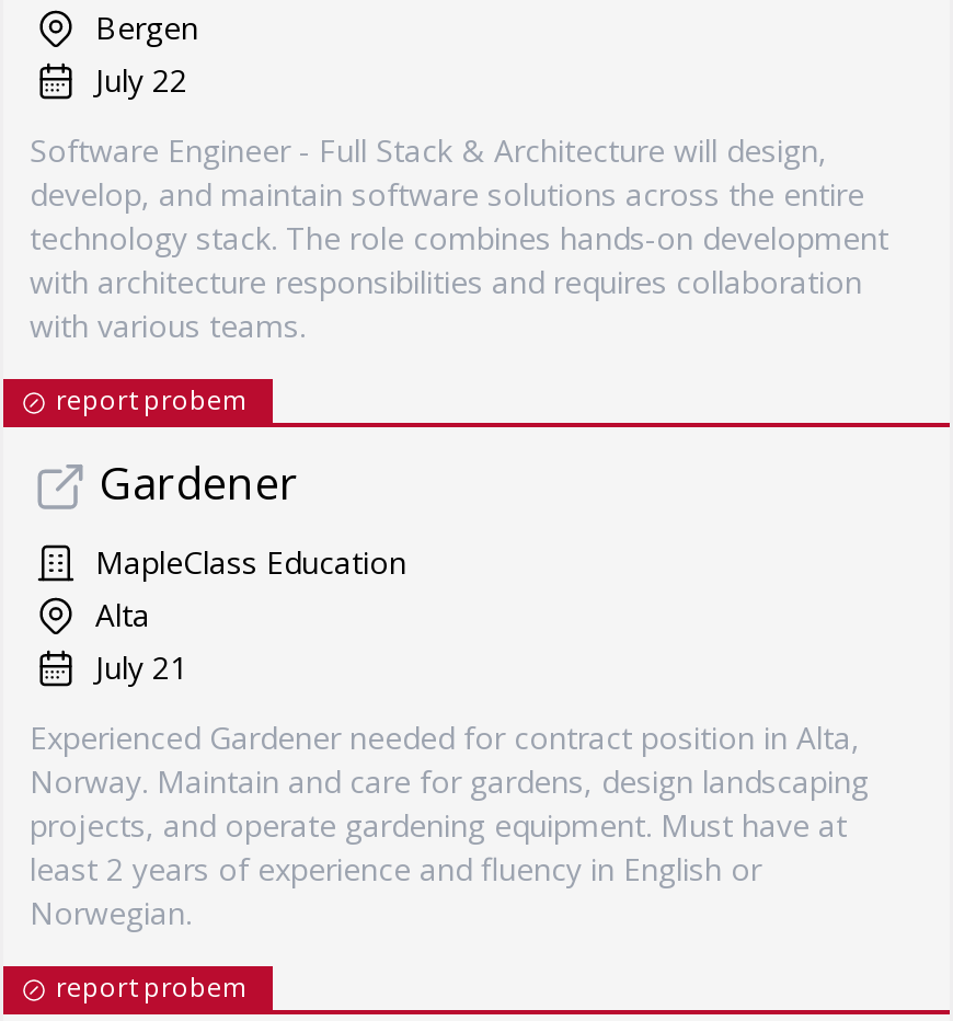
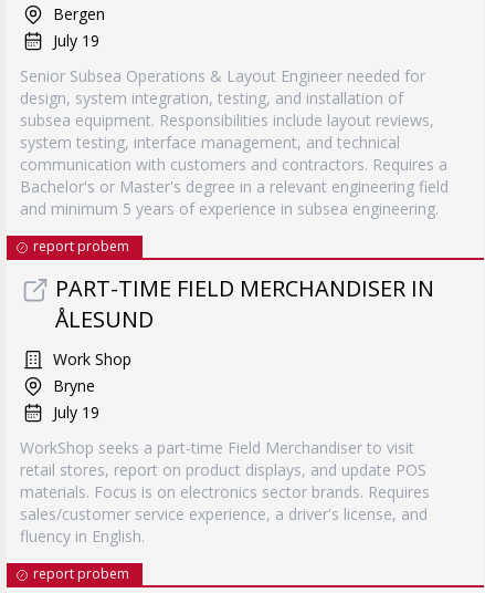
- July 22
+ July 19

- Software Engineer - Full Stack & Architecture will design,
- develop, and maintain software solutions across the entire
- technology stack. The role combines hands-on development
- with architecture responsibilities and requires collaboration
- with various teams.
+ Senior Subsea Operations & Layout Engineer needed for
+ design, system integration, testing, and installation of
+ subsea equipment. Responsibilities include layout reviews,
+ system testing, interface management, and technical
+ communication with customers and contractors. Requires a
+ Bachelor's or Master's degree in a relevant engineering field
+ and minimum 5 years of experience in subsea engineering.

- Gardener
+ PART-TIME FIELD MERCHANDISER IN
+ ÅLESUND

- MapleClass Education
- Alta
- July 21
+ Work Shop
+ Bryne
+ July 19

- Experienced Gardener needed for contract position in Alta,
- Norway. Maintain and care for gardens, design landscaping
- projects, and operate gardening equipment. Must have at
- least 2 years of experience and fluency in English or
- Norwegian.
+ WorkShop seeks a part-time Field Merchandiser to visit
+ retail stores, report on product displays, and update POS
+ materials. Focus is on electronics sector brands. Requires
+ sales/customer service experience, a driver's license, and
+ fluency in English.
